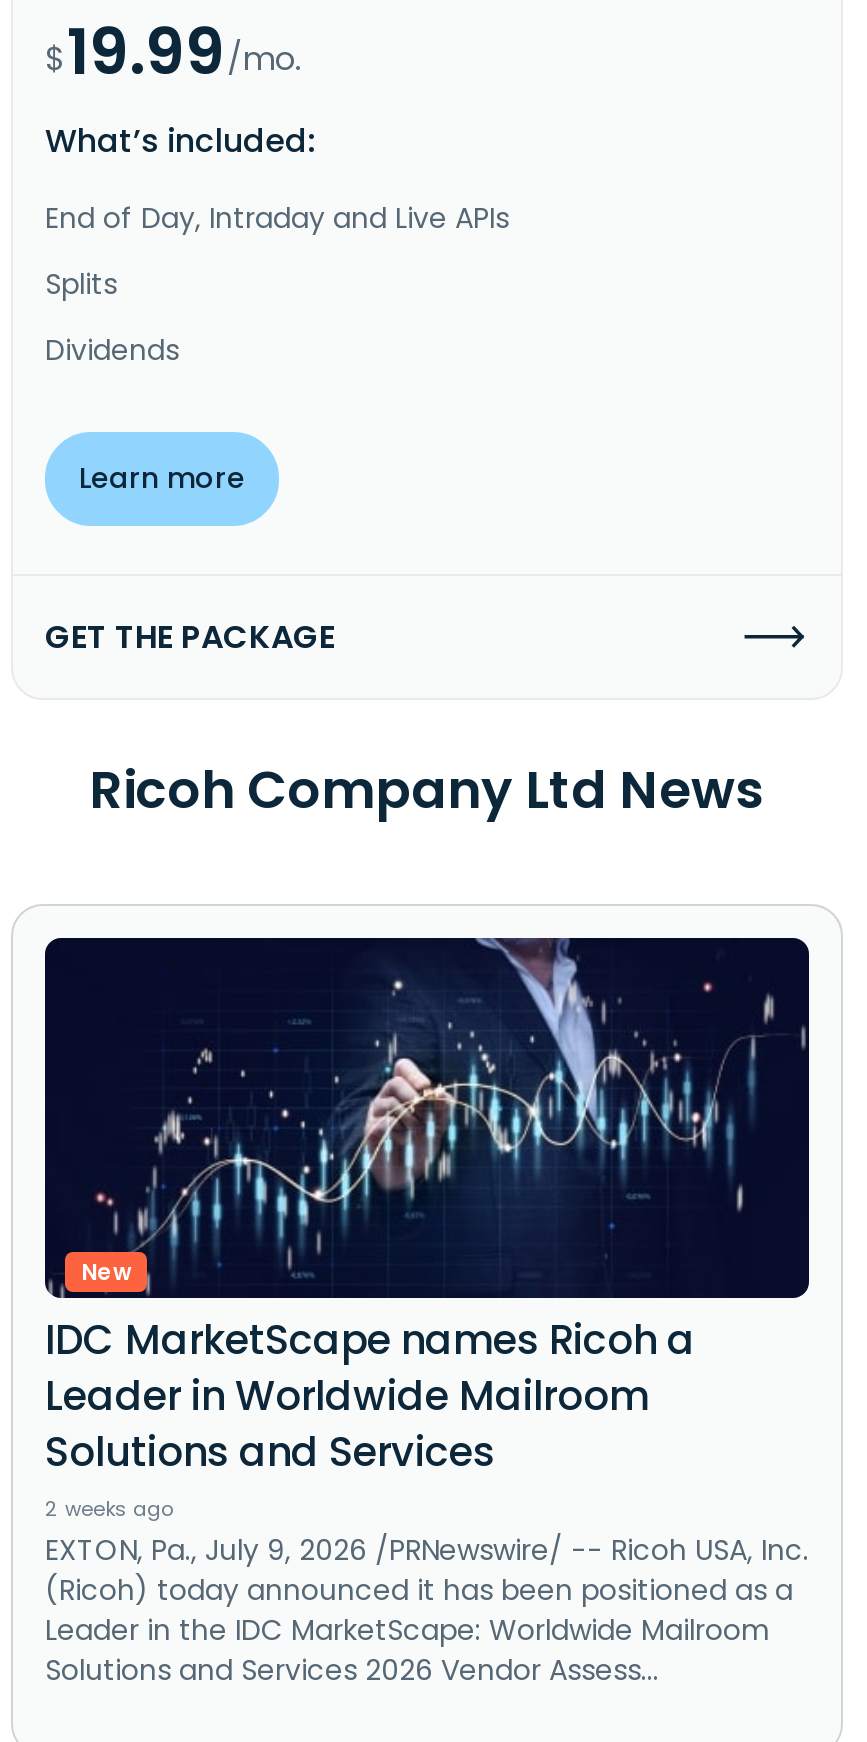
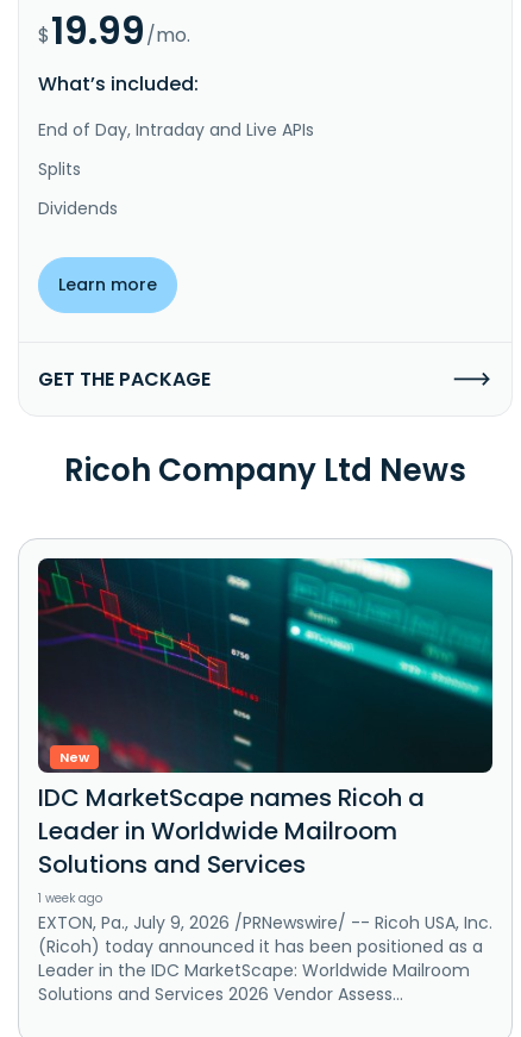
- [image]
+ [image]

- 2 weeks ago
+ 1 week ago
